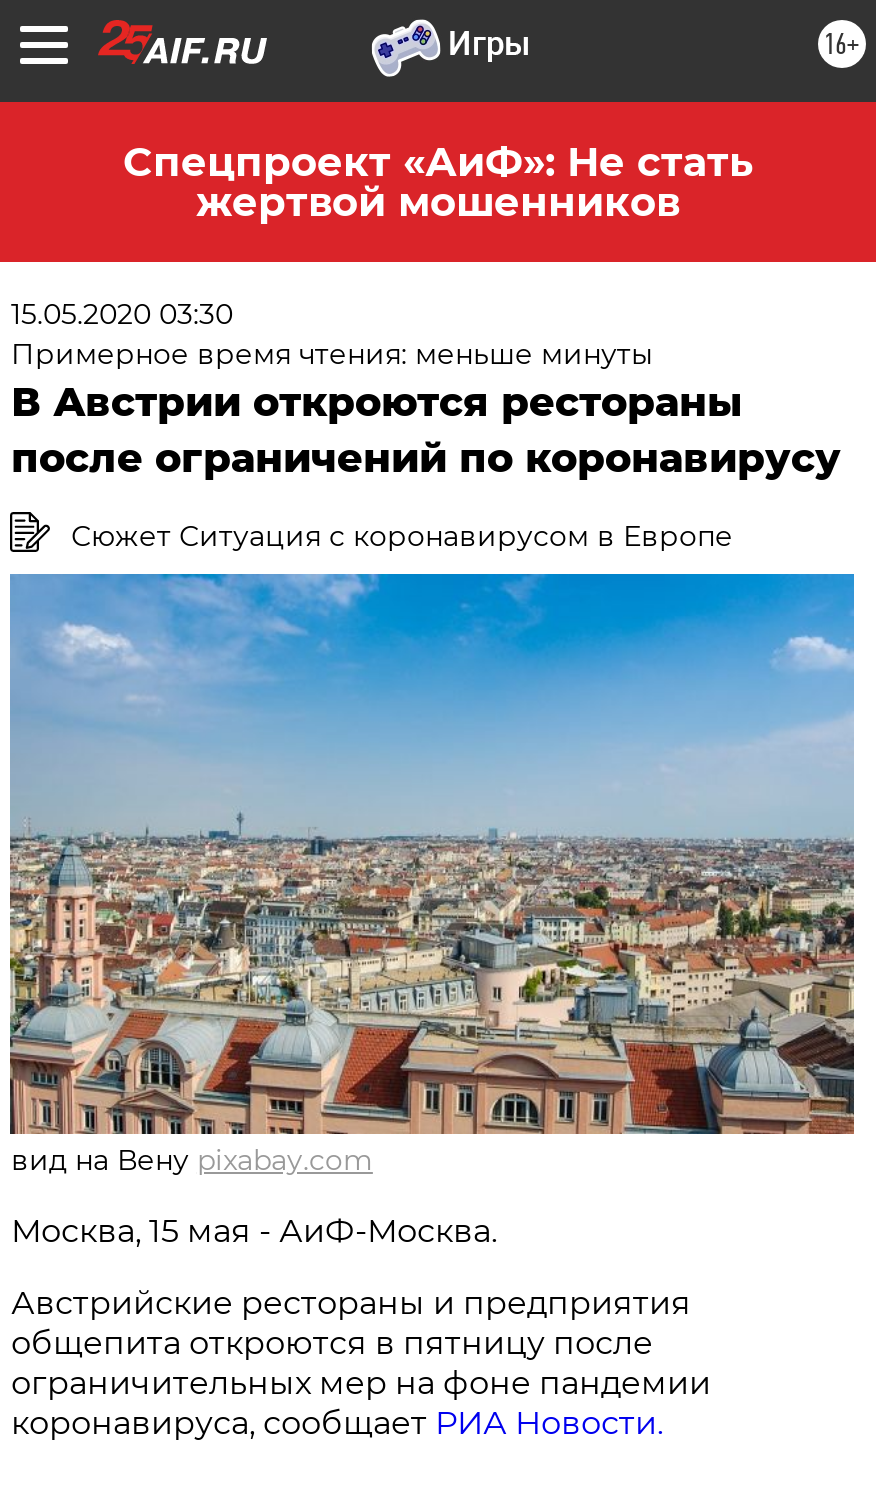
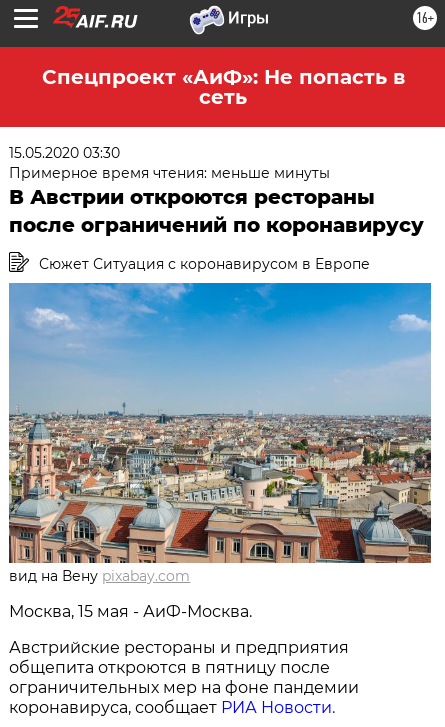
- Спецпроект «АиФ»: Не стать
- жертвой мошенников
+ Спецпроект «АиФ»: Не попасть в
+ сеть
